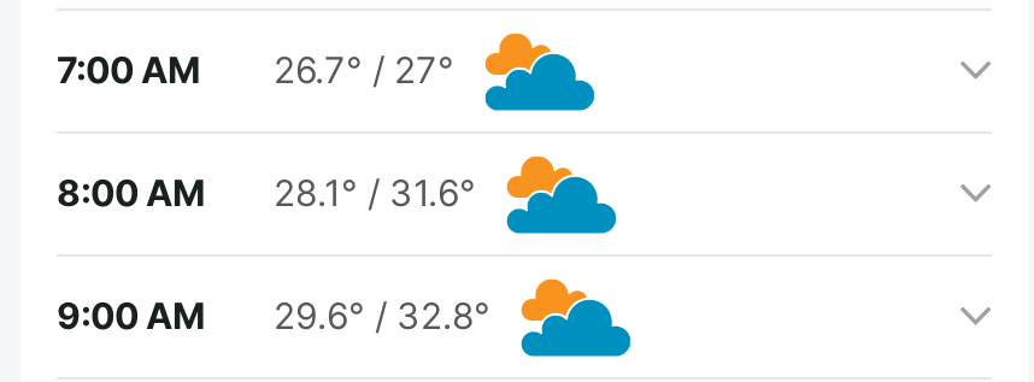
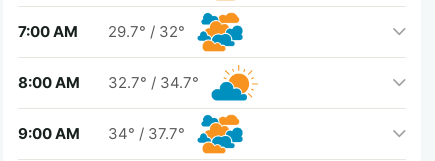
- [image]
- 7:00 AM 26.7° / 27°
+ [image]
+ 7:00 AM 29.7° / 32°

- [image]
- 8:00 AM 28.1° / 31.6°
+ [image]
+ 8:00 AM 32.7° / 34.7°

- [image]
- 9:00 AM 29.6° / 32.8°
+ [image]
+ 9:00 AM 34° / 37.7°
